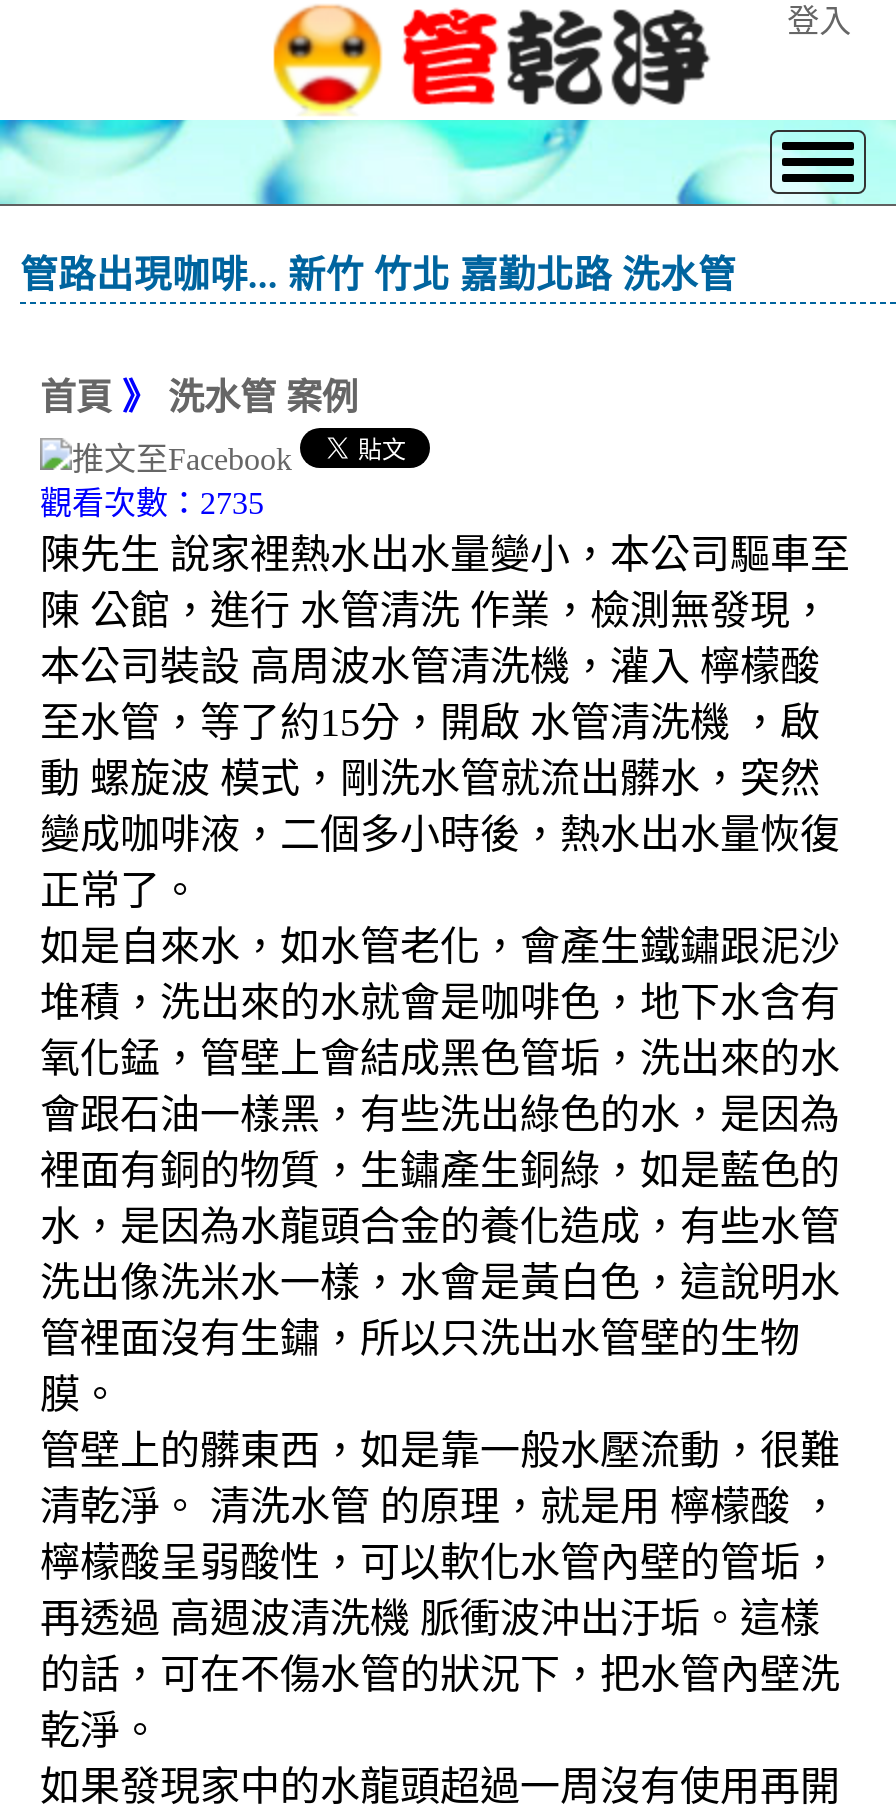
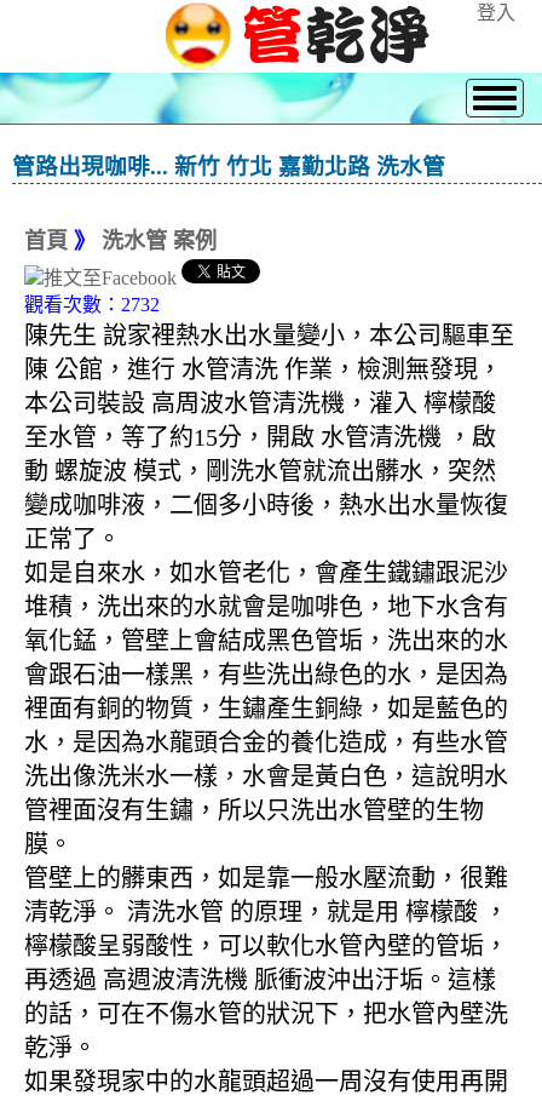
- 觀看次數：2735
+ 觀看次數：2732
